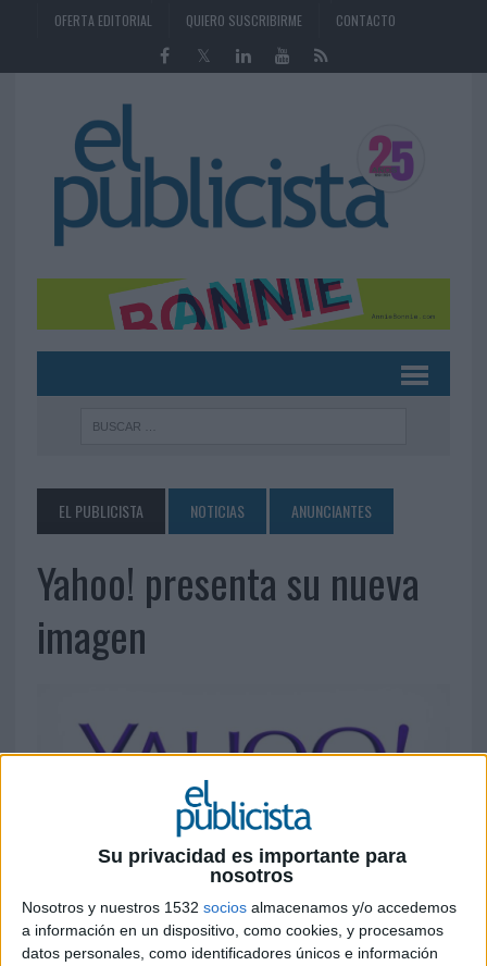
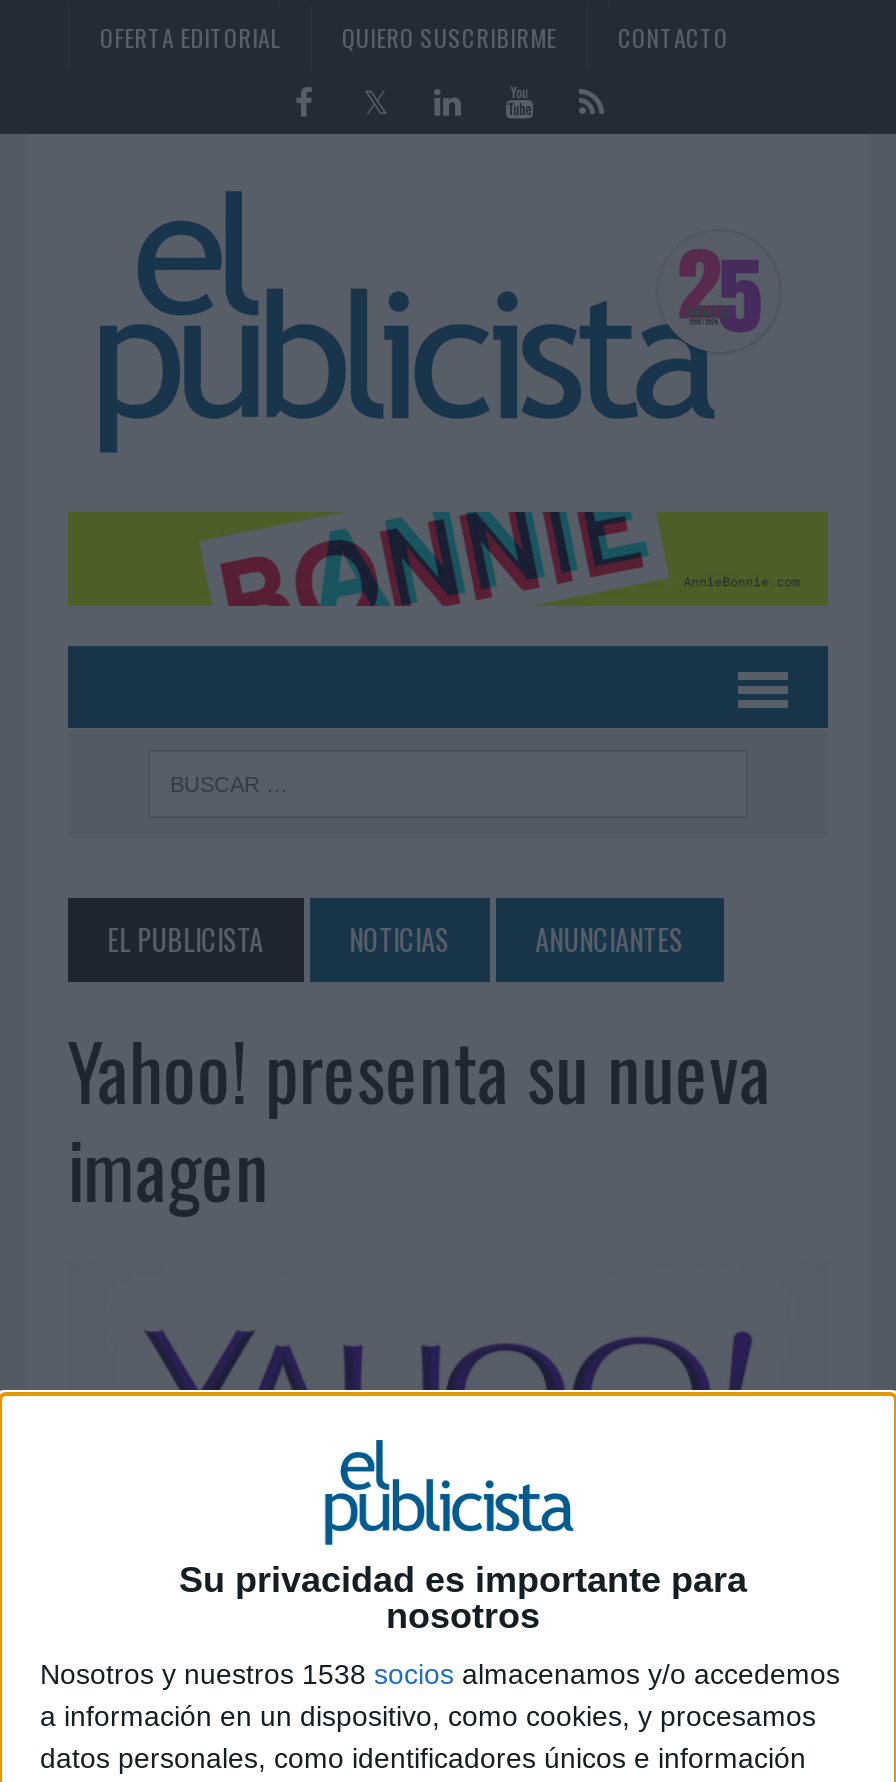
- Nosotros y nuestros 1532 socios almacenamos y/o accedemos
+ Nosotros y nuestros 1538 socios almacenamos y/o accedemos
